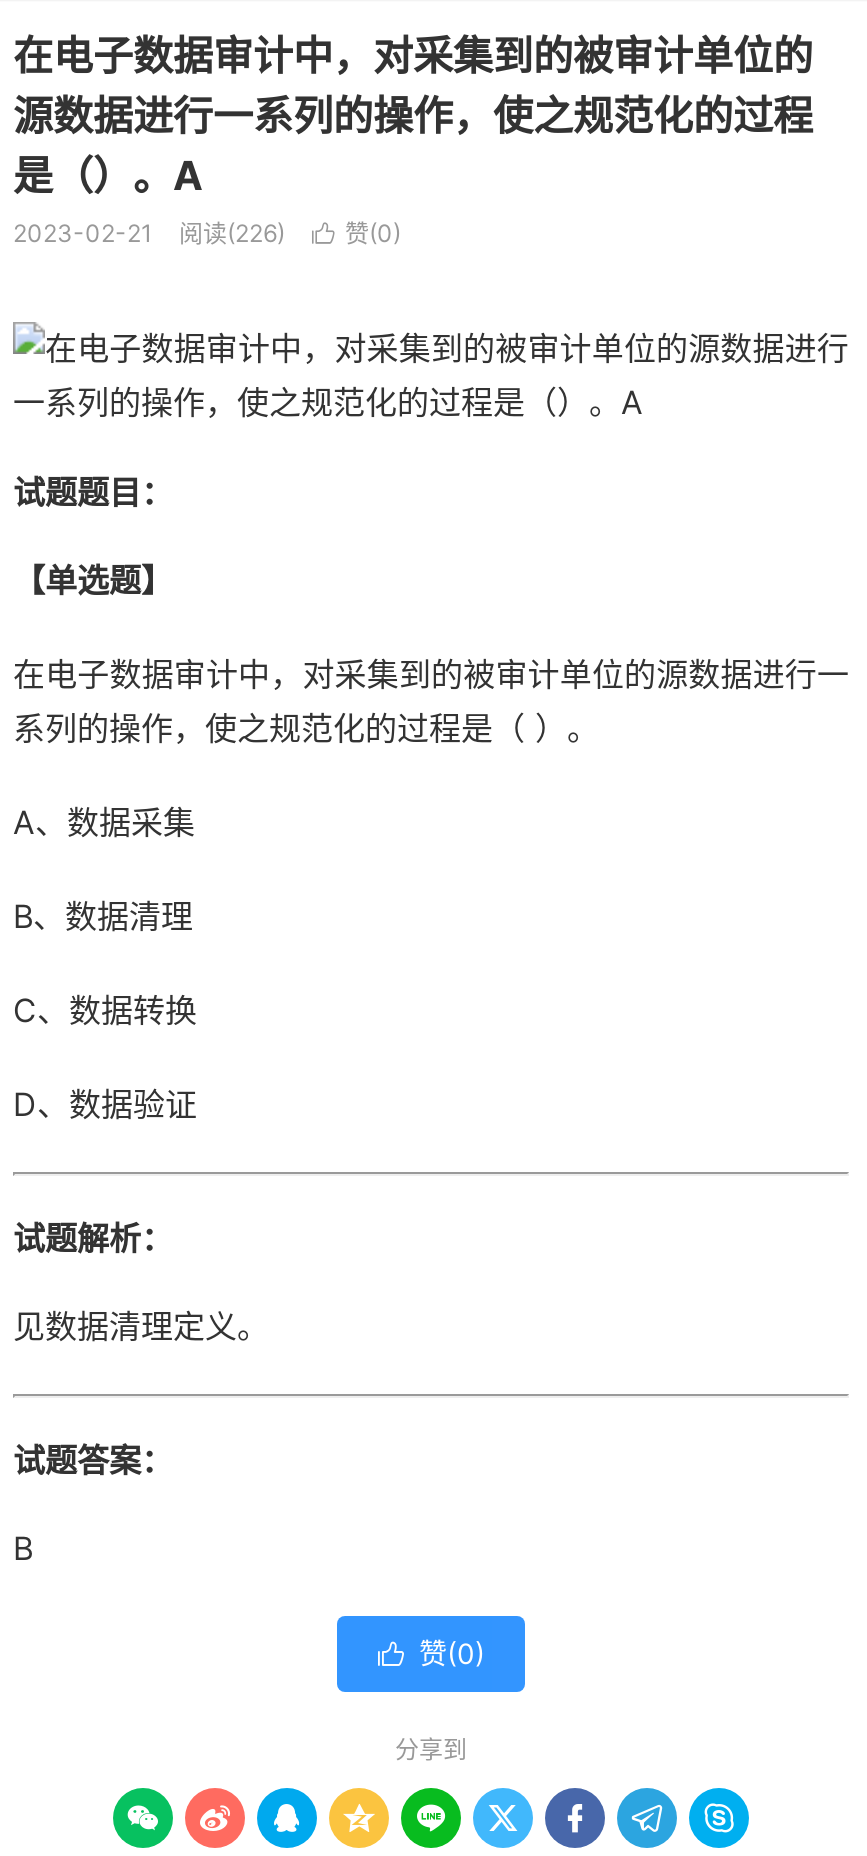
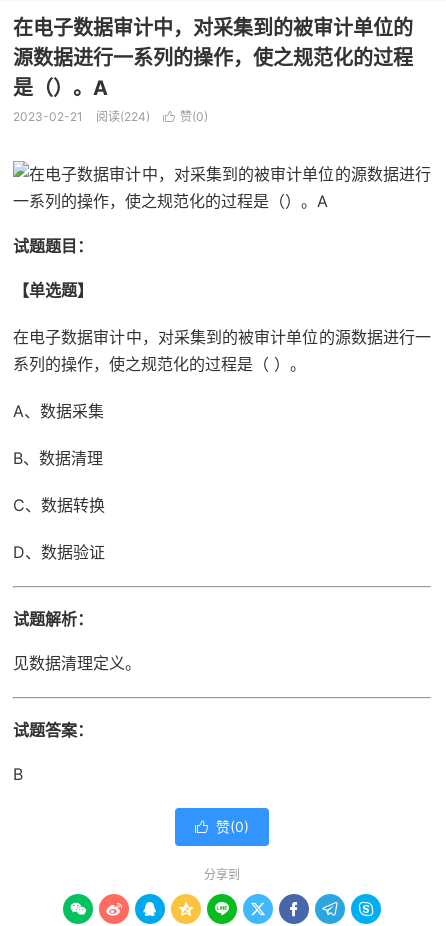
- 阅读(226)
+ 阅读(224)
